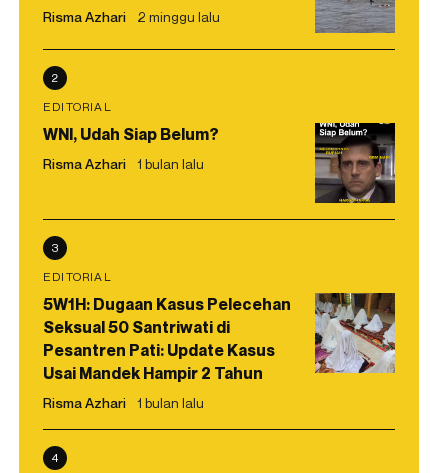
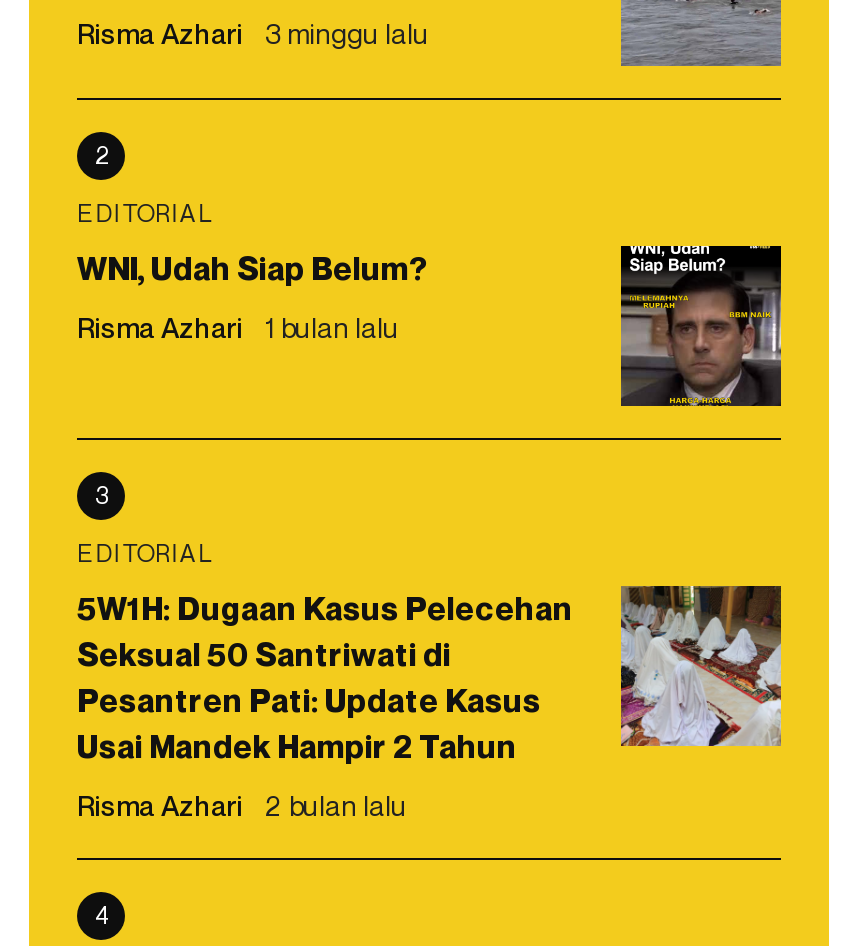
- Risma Azhari 2 minggu lalu
+ Risma Azhari 3 minggu lalu

- Risma Azhari 1 bulan lalu
+ Risma Azhari 2 bulan lalu
